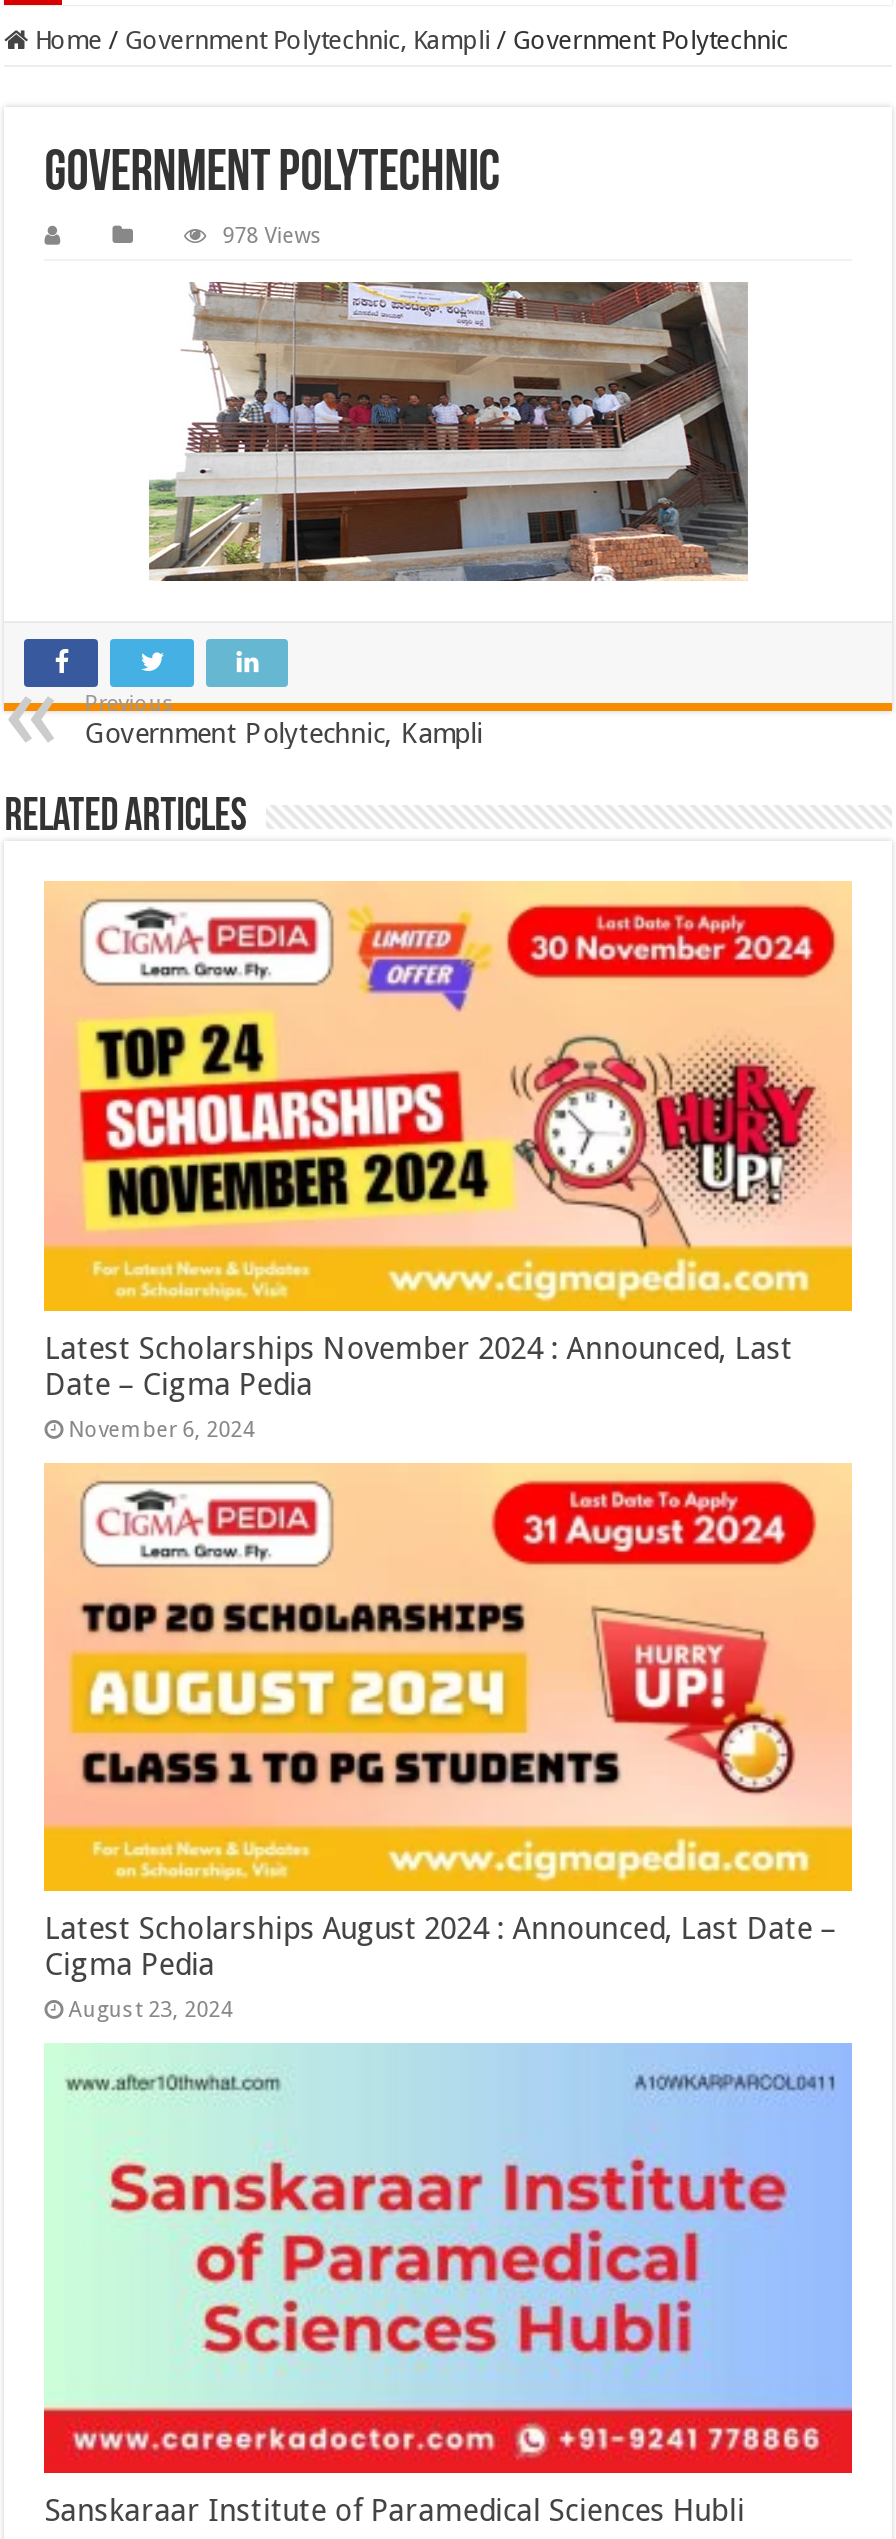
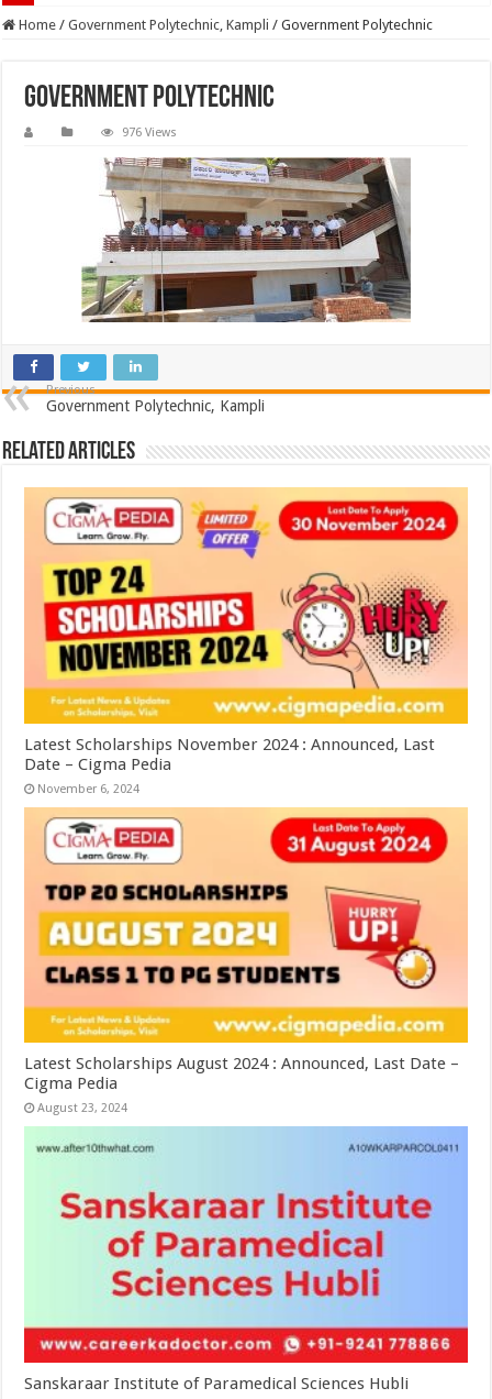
- 978 Views
+ 976 Views
